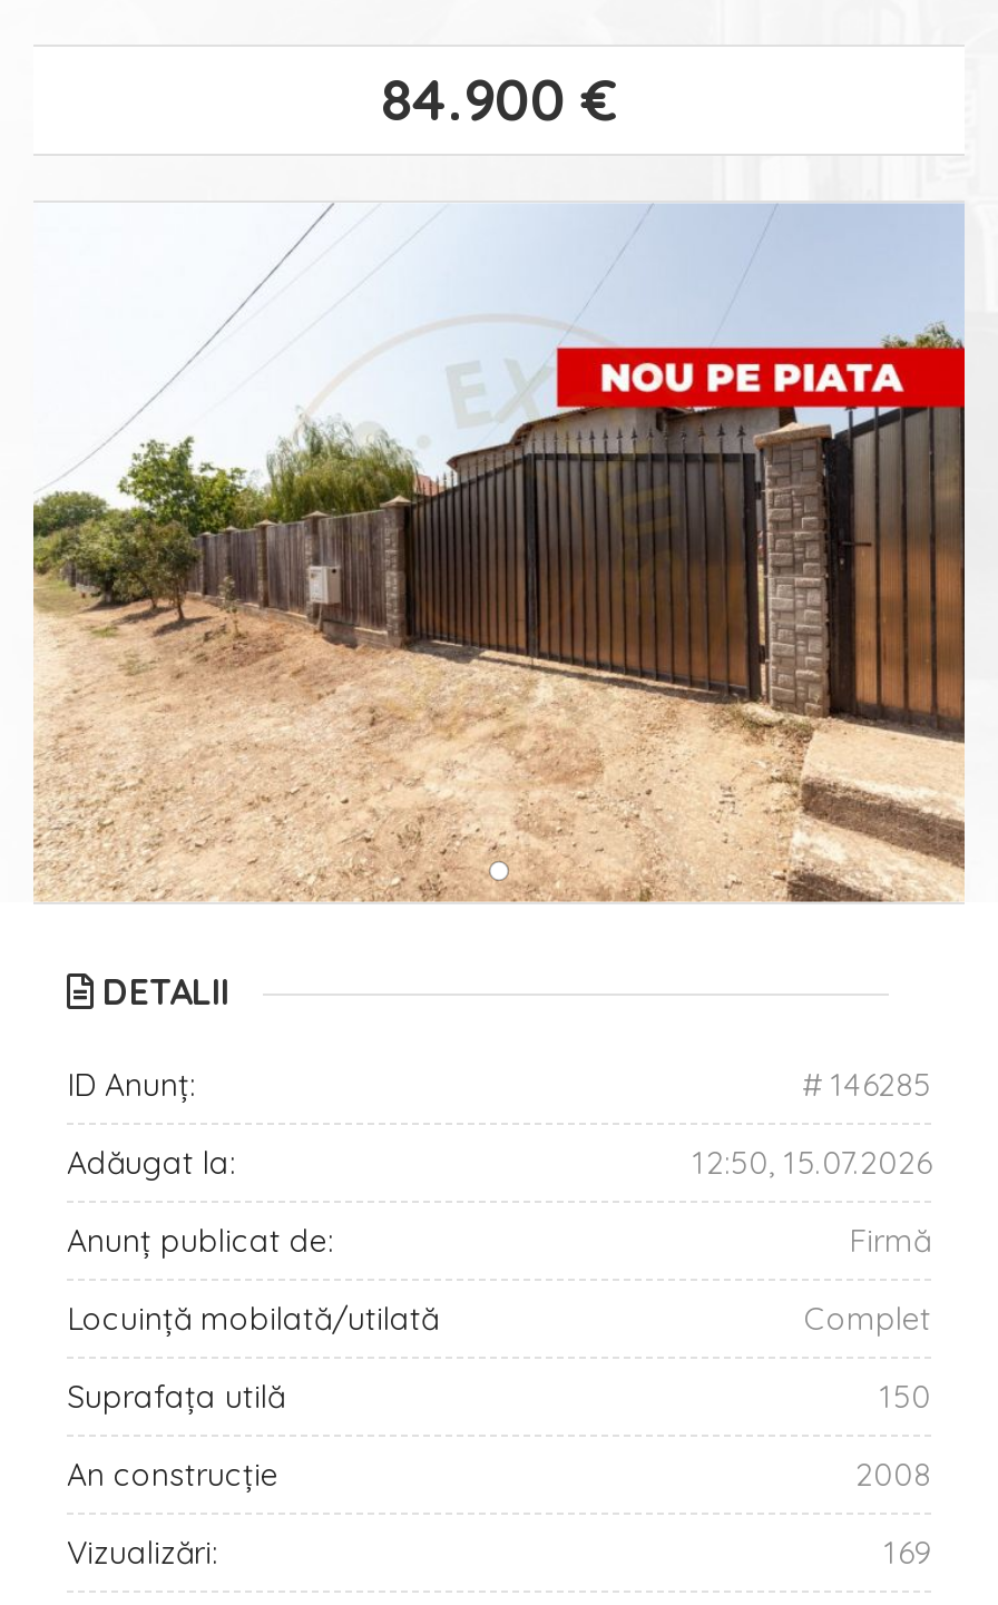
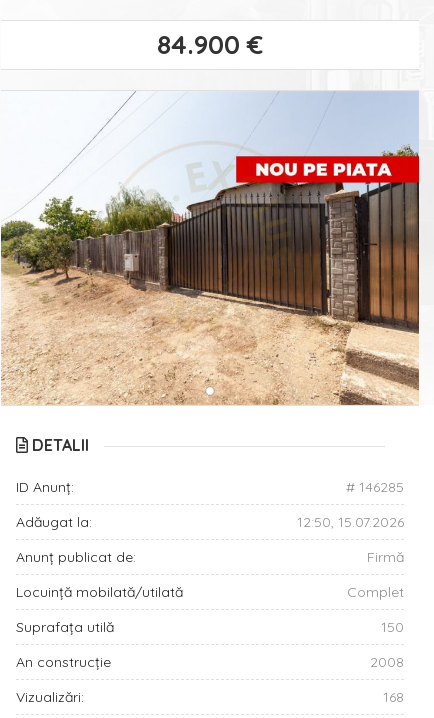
- 169
+ 168
